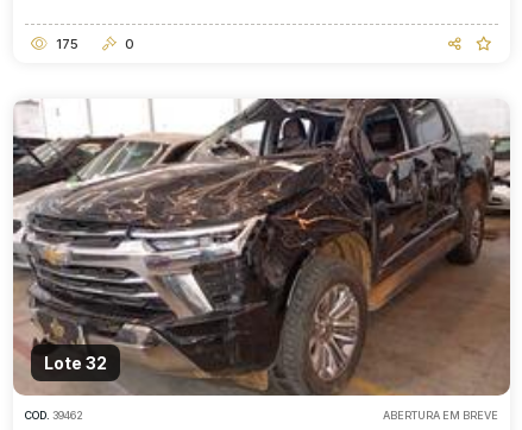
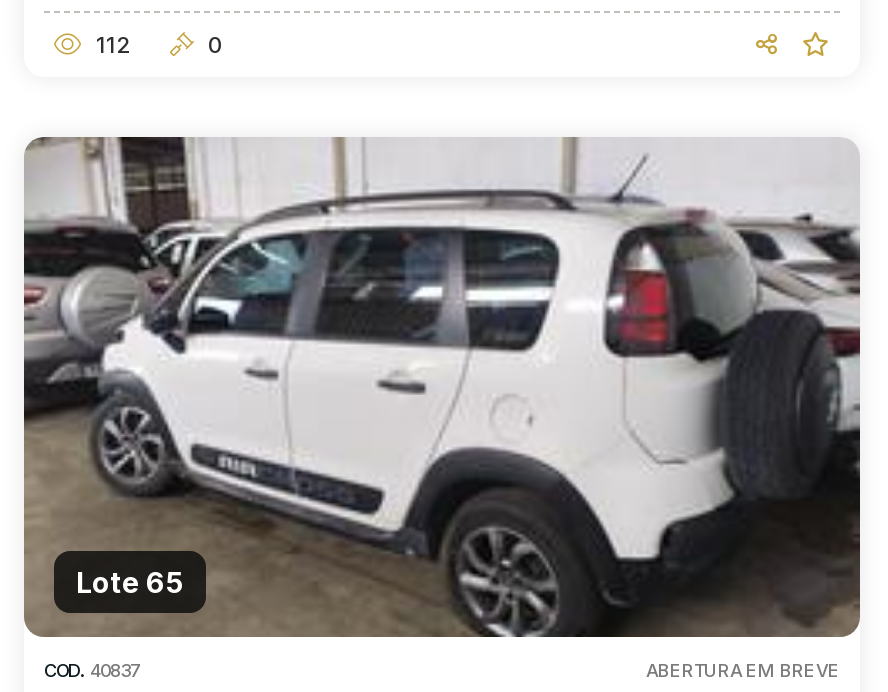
- 175
+ 112

- [image]
- Lote 32
+ [image]
+ Lote 65

- COD. 39462
+ COD. 40837
